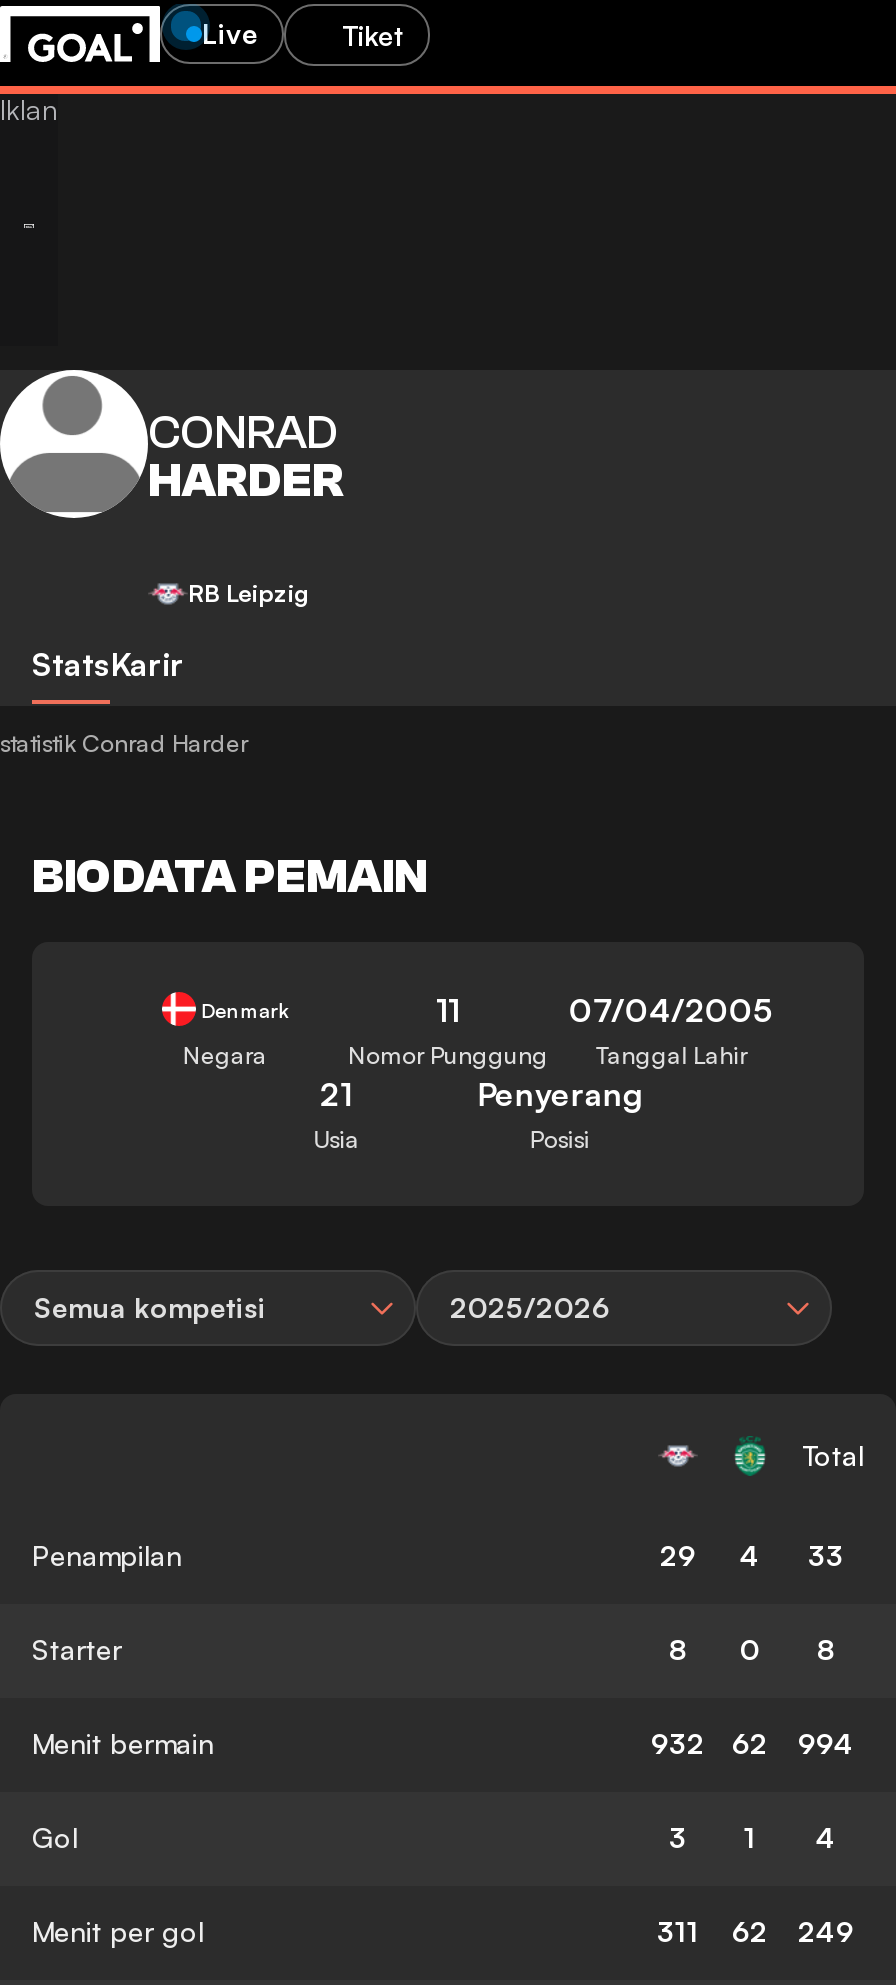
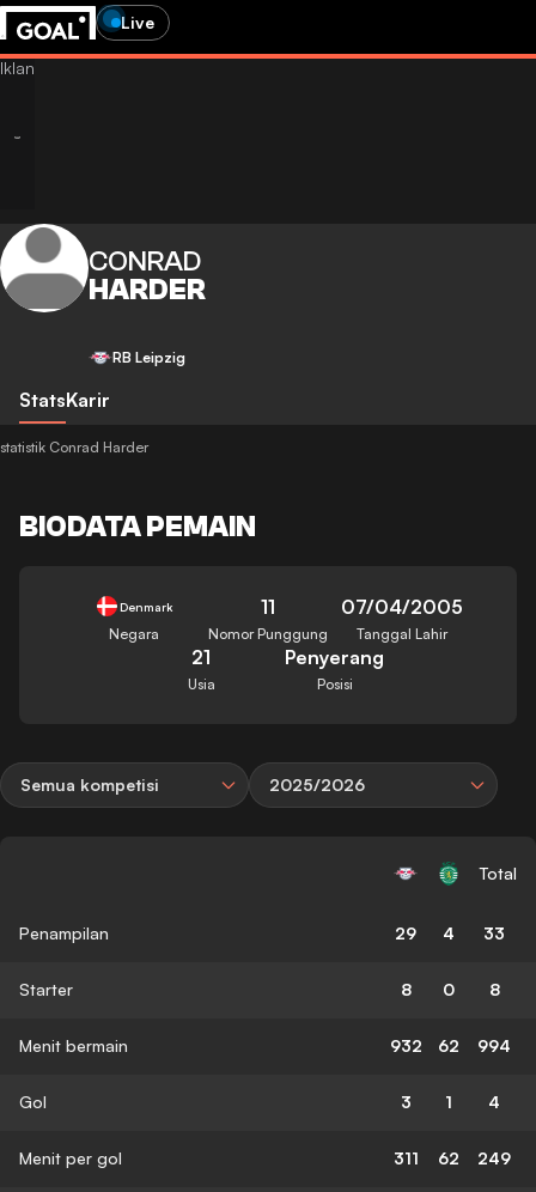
- Tiket
